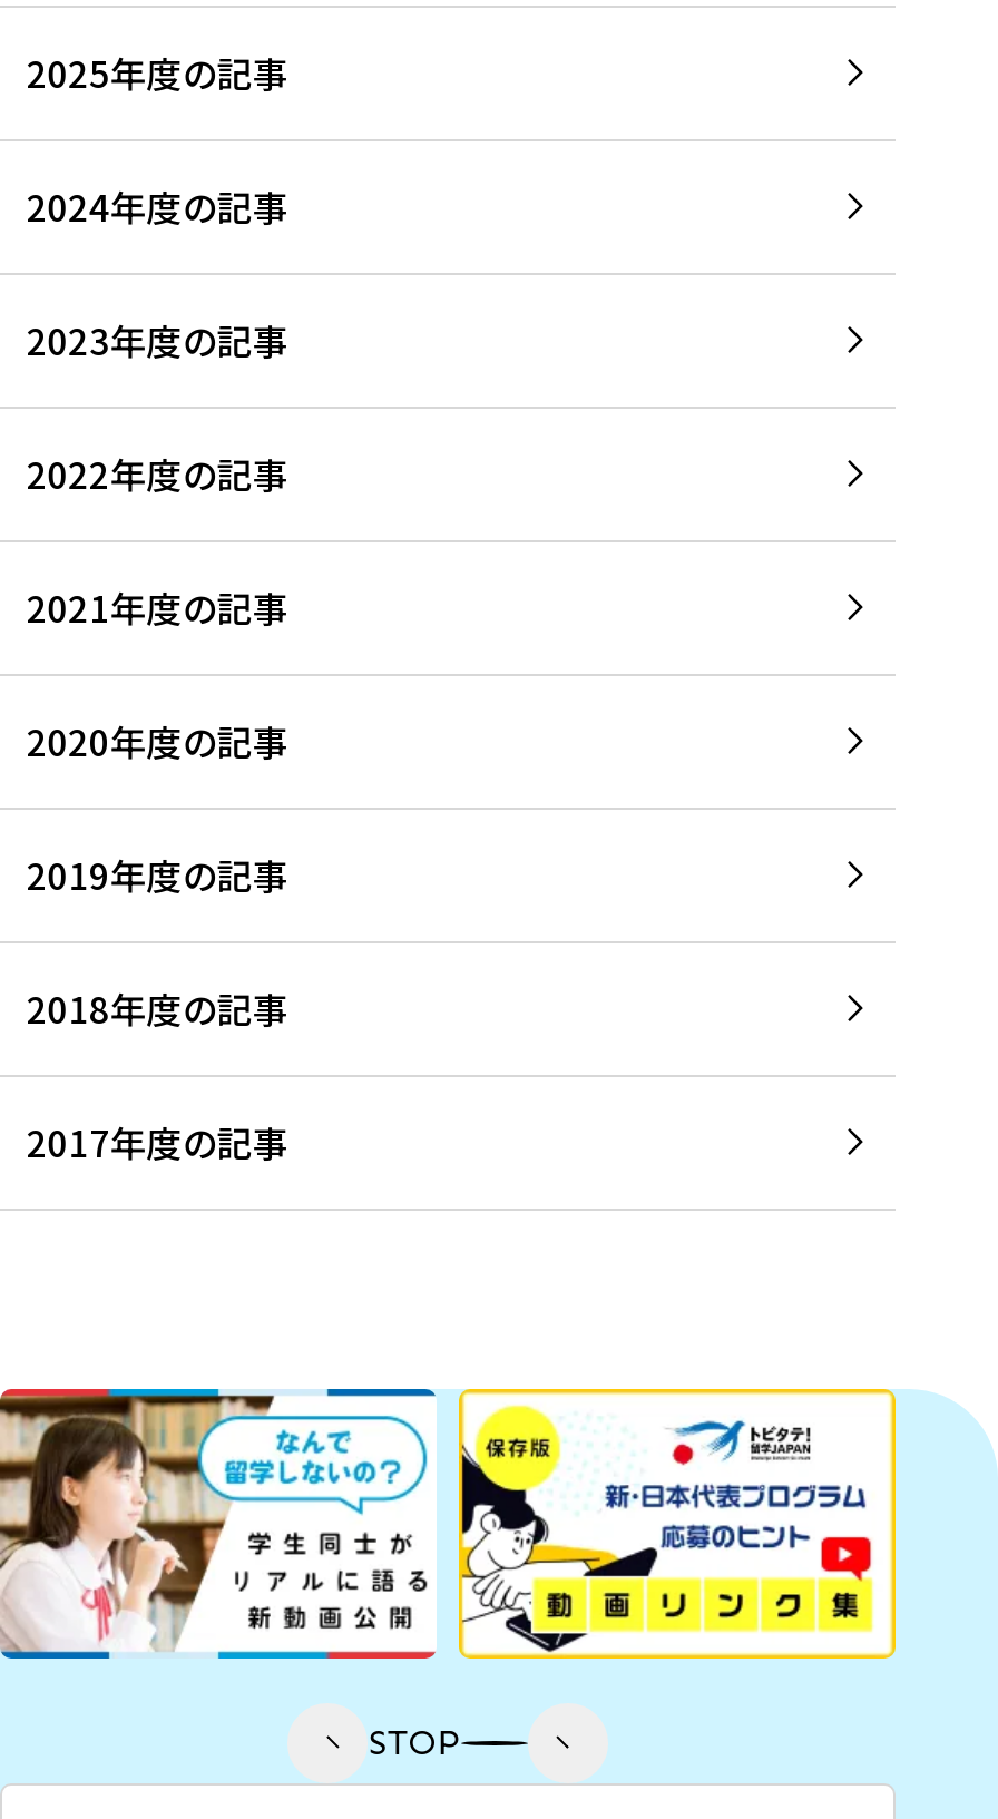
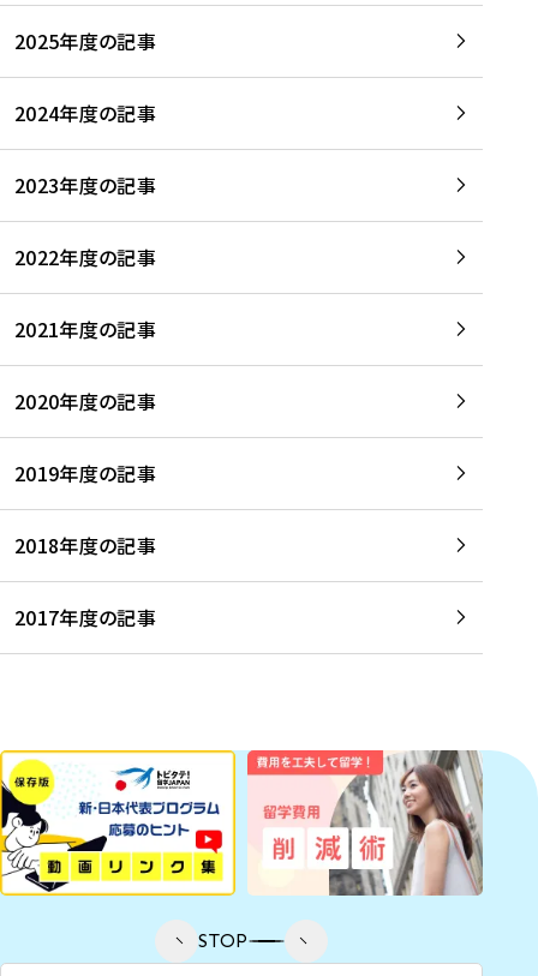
- [image]
+ [image]

- [image]
+ [image]
